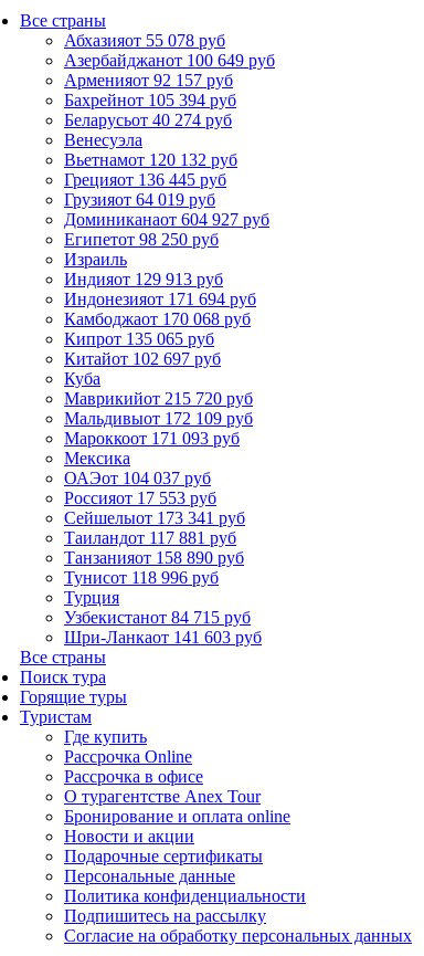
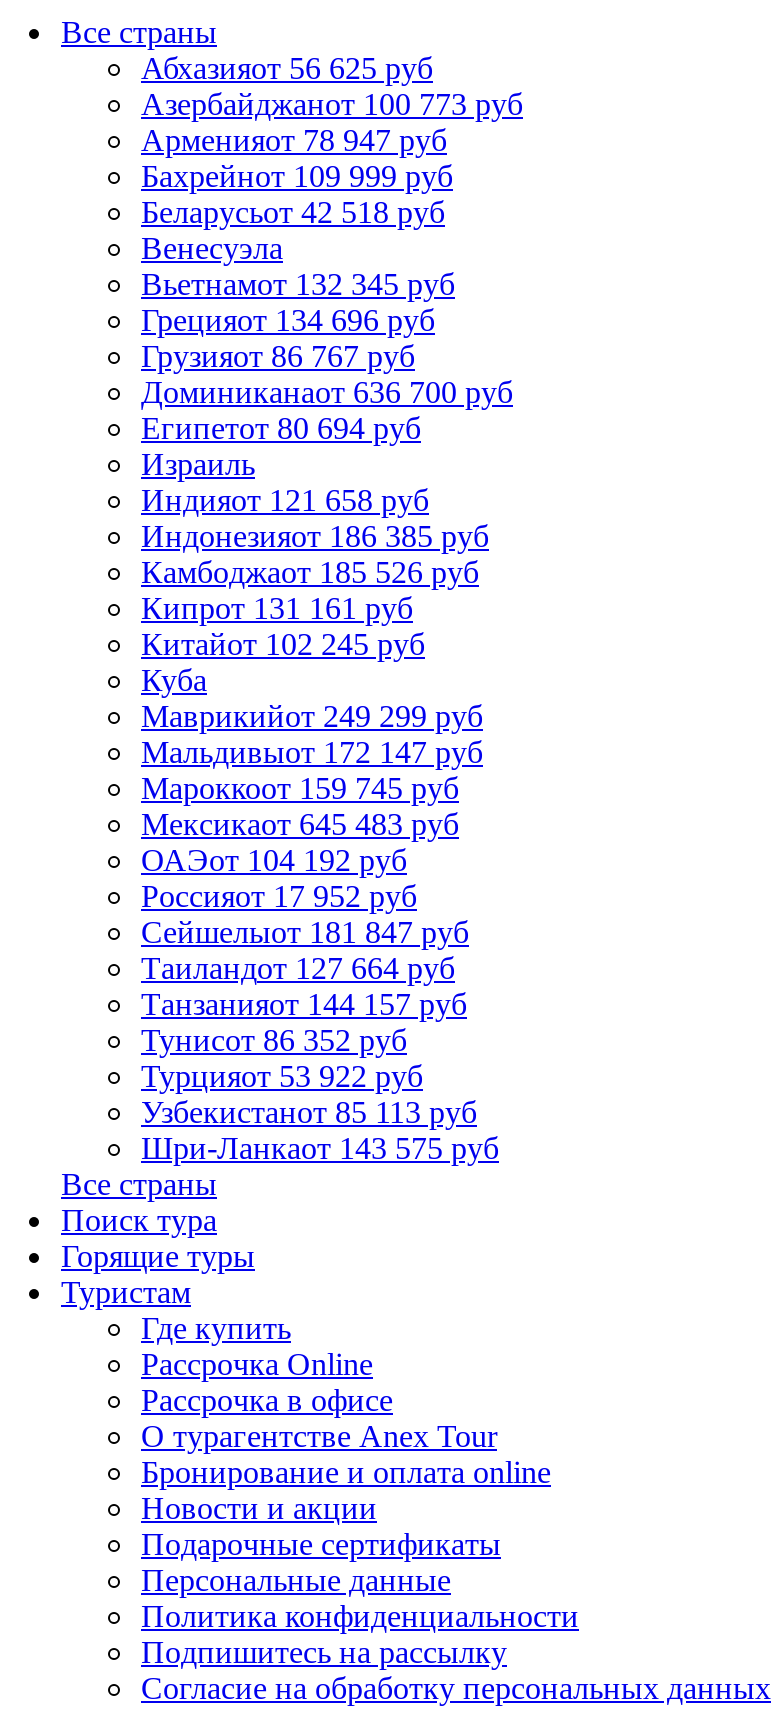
- Абхазияот 55 078 руб
+ Абхазияот 56 625 руб

- Азербайджанот 100 649 руб
+ Азербайджанот 100 773 руб

- Арменияот 92 157 руб
+ Арменияот 78 947 руб

- Бахрейнот 105 394 руб
+ Бахрейнот 109 999 руб

- Беларусьот 40 274 руб
+ Беларусьот 42 518 руб

- Вьетнамот 120 132 руб
+ Вьетнамот 132 345 руб

- Грецияот 136 445 руб
+ Грецияот 134 696 руб

- Грузияот 64 019 руб
+ Грузияот 86 767 руб

- Доминиканаот 604 927 руб
+ Доминиканаот 636 700 руб

- Египетот 98 250 руб
+ Египетот 80 694 руб

- Индияот 129 913 руб
+ Индияот 121 658 руб

- Индонезияот 171 694 руб
+ Индонезияот 186 385 руб

- Камбоджаот 170 068 руб
+ Камбоджаот 185 526 руб

- Кипрот 135 065 руб
+ Кипрот 131 161 руб

- Китайот 102 697 руб
+ Китайот 102 245 руб

- Маврикийот 215 720 руб
- Мальдивыот 172 109 руб
- Мароккоот 171 093 руб
- Мексика
- ОАЭот 104 037 руб
- Россияот 17 553 руб
- Сейшелыот 173 341 руб
- Таиландот 117 881 руб
- Танзанияот 158 890 руб
- Тунисот 118 996 руб
- Турция
- Узбекистанот 84 715 руб
- Шри-Ланкаот 141 603 руб
+ Маврикийот 249 299 руб
+ Мальдивыот 172 147 руб
+ Мароккоот 159 745 руб
+ Мексикаот 645 483 руб
+ ОАЭот 104 192 руб
+ Россияот 17 952 руб
+ Сейшелыот 181 847 руб
+ Таиландот 127 664 руб
+ Танзанияот 144 157 руб
+ Тунисот 86 352 руб
+ Турцияот 53 922 руб
+ Узбекистанот 85 113 руб
+ Шри-Ланкаот 143 575 руб
